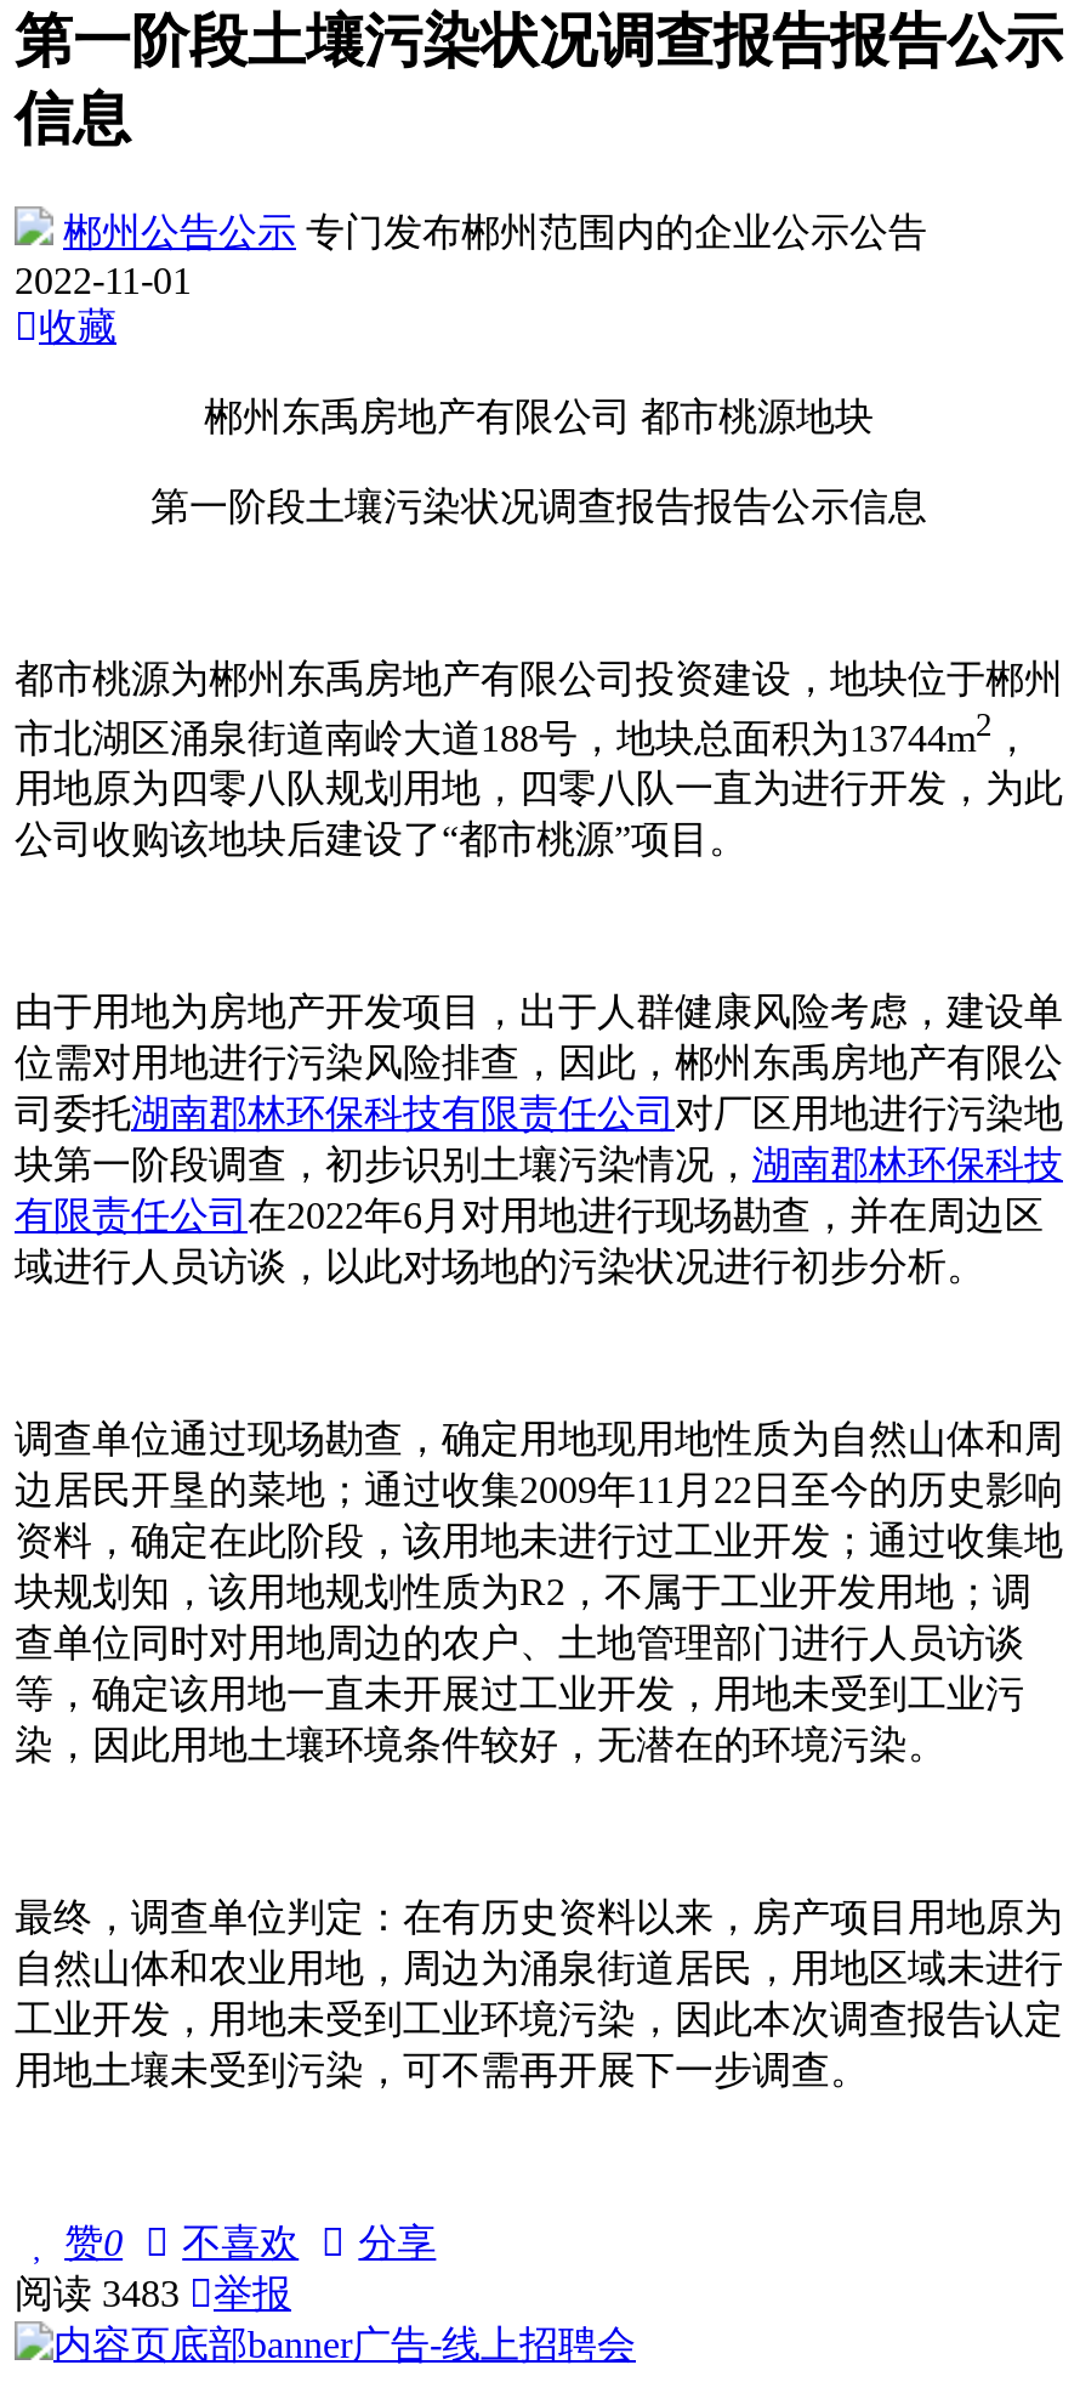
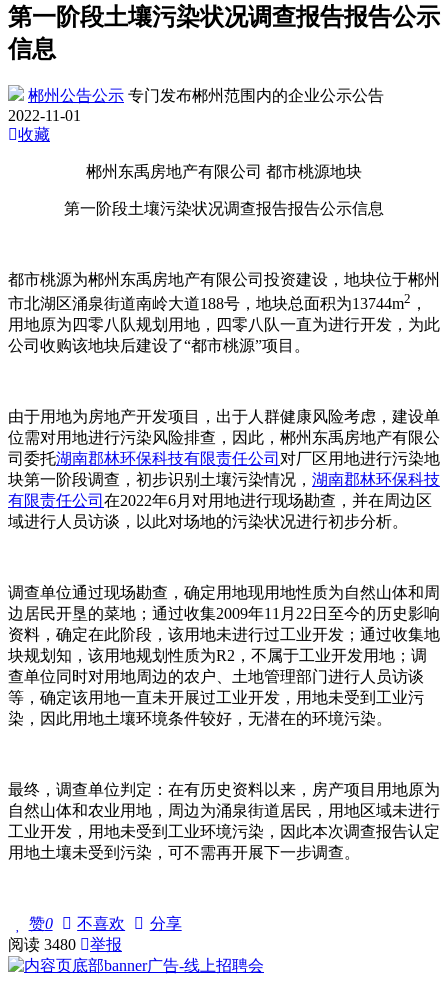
- 阅读 3483 举报
+ 阅读 3480 举报
